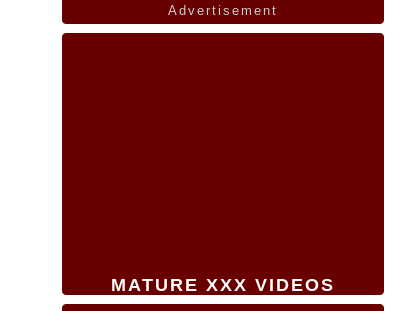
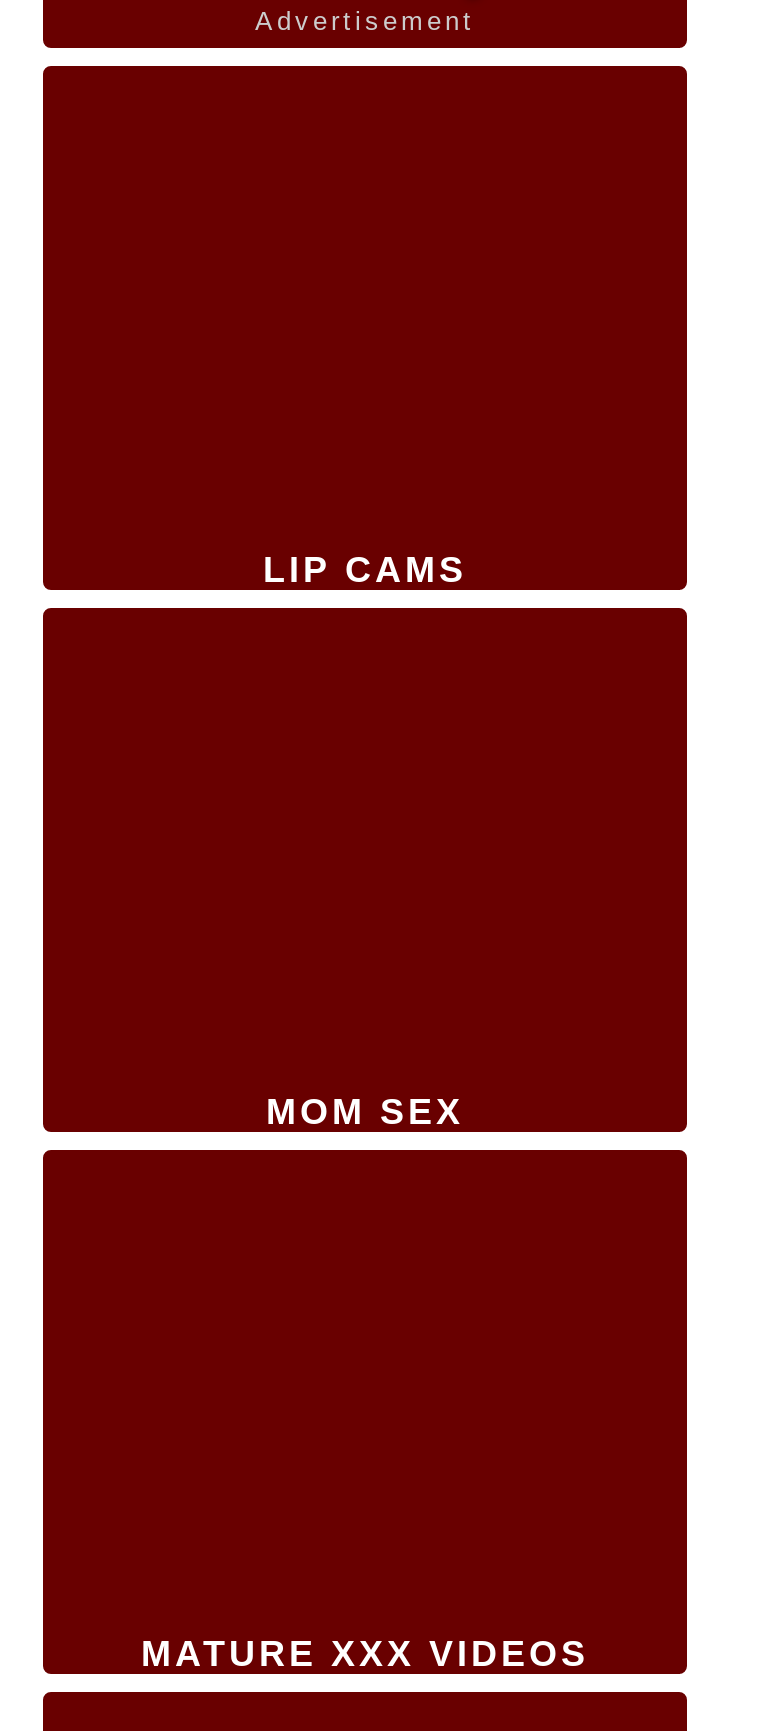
+ LIP CAMS

+ MOM SEX
